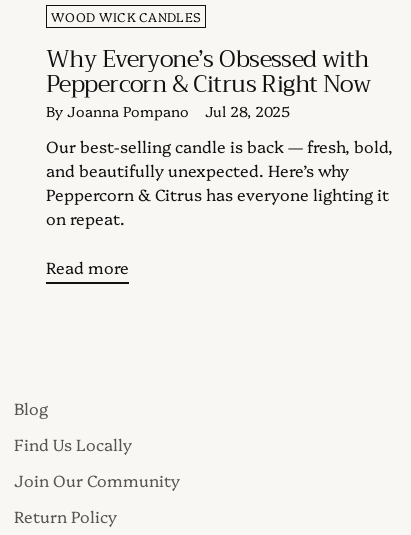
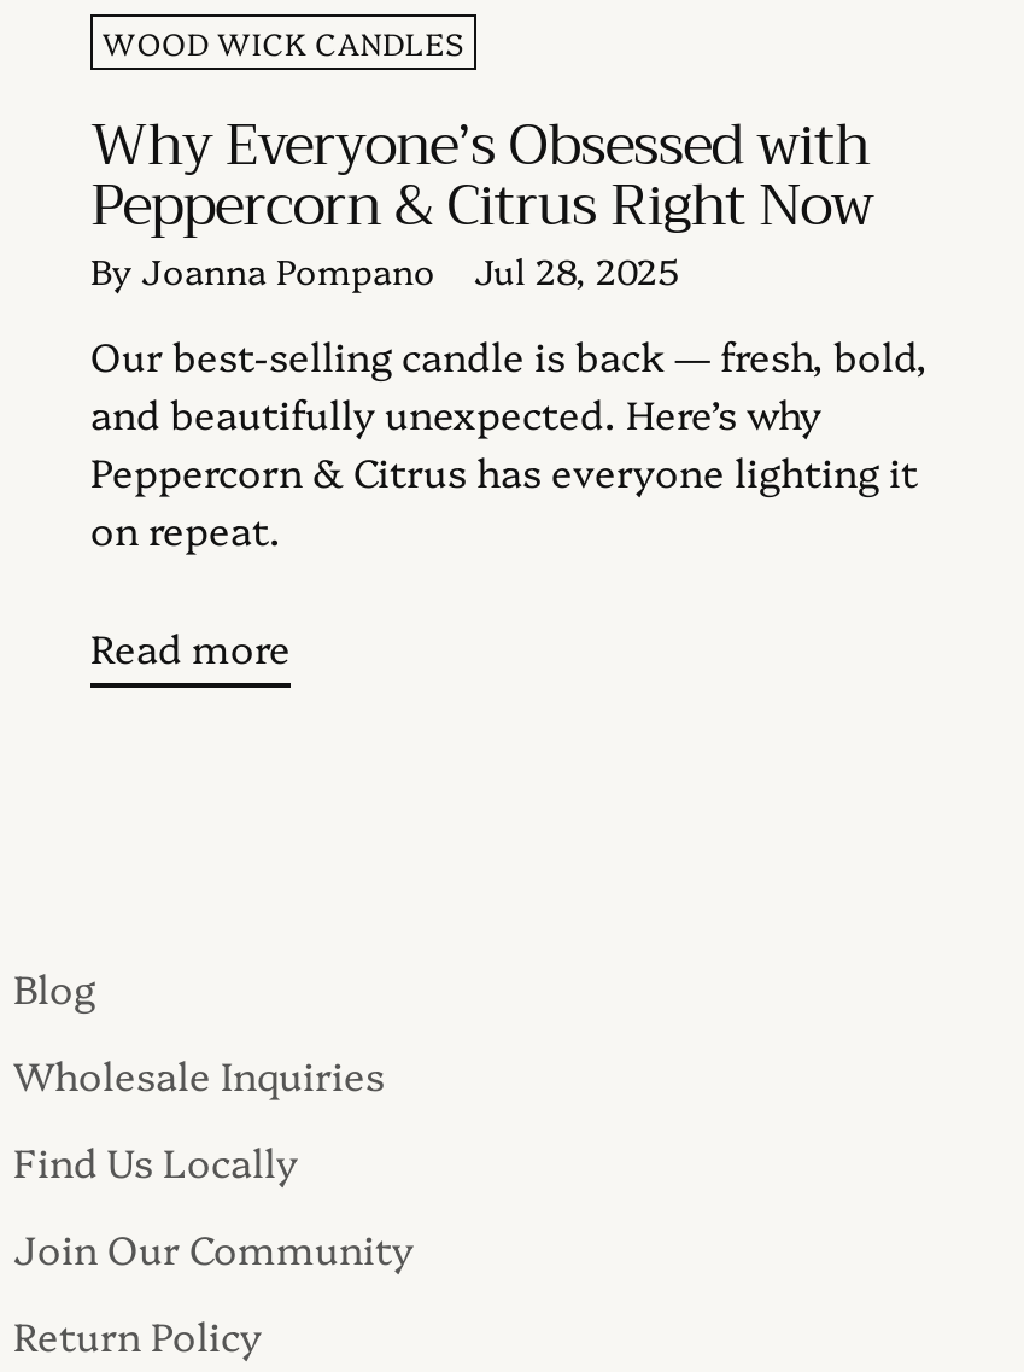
+ Wholesale Inquiries
